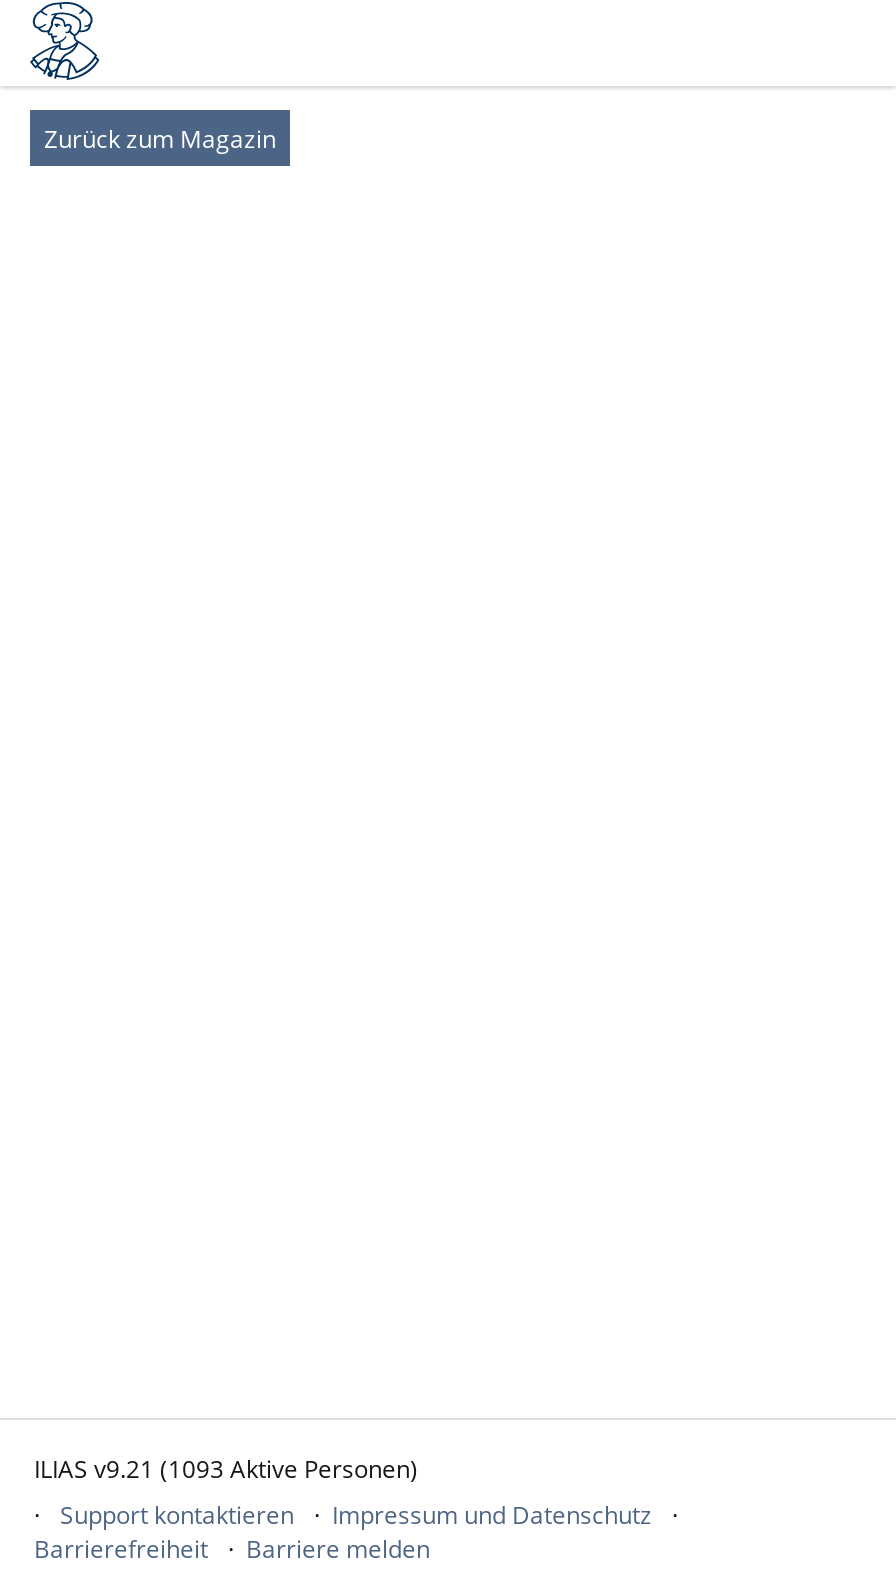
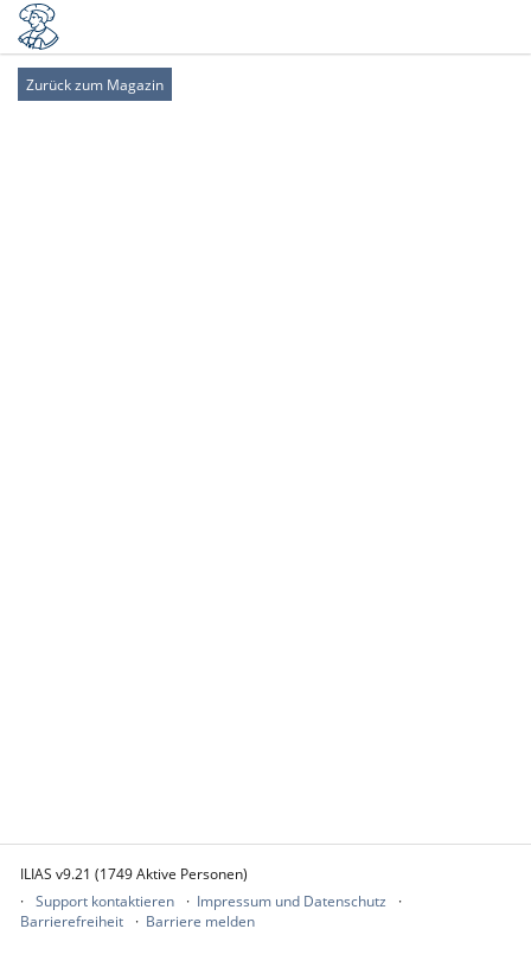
- ILIAS v9.21 (1093 Aktive Personen)
+ ILIAS v9.21 (1749 Aktive Personen)
